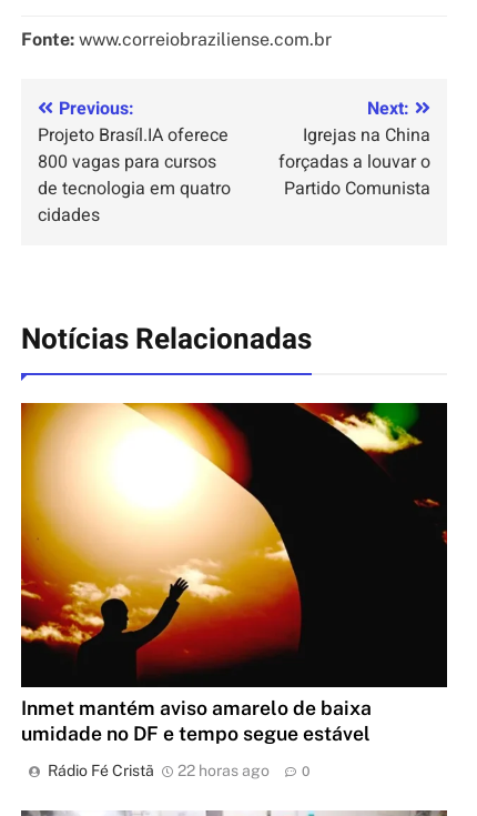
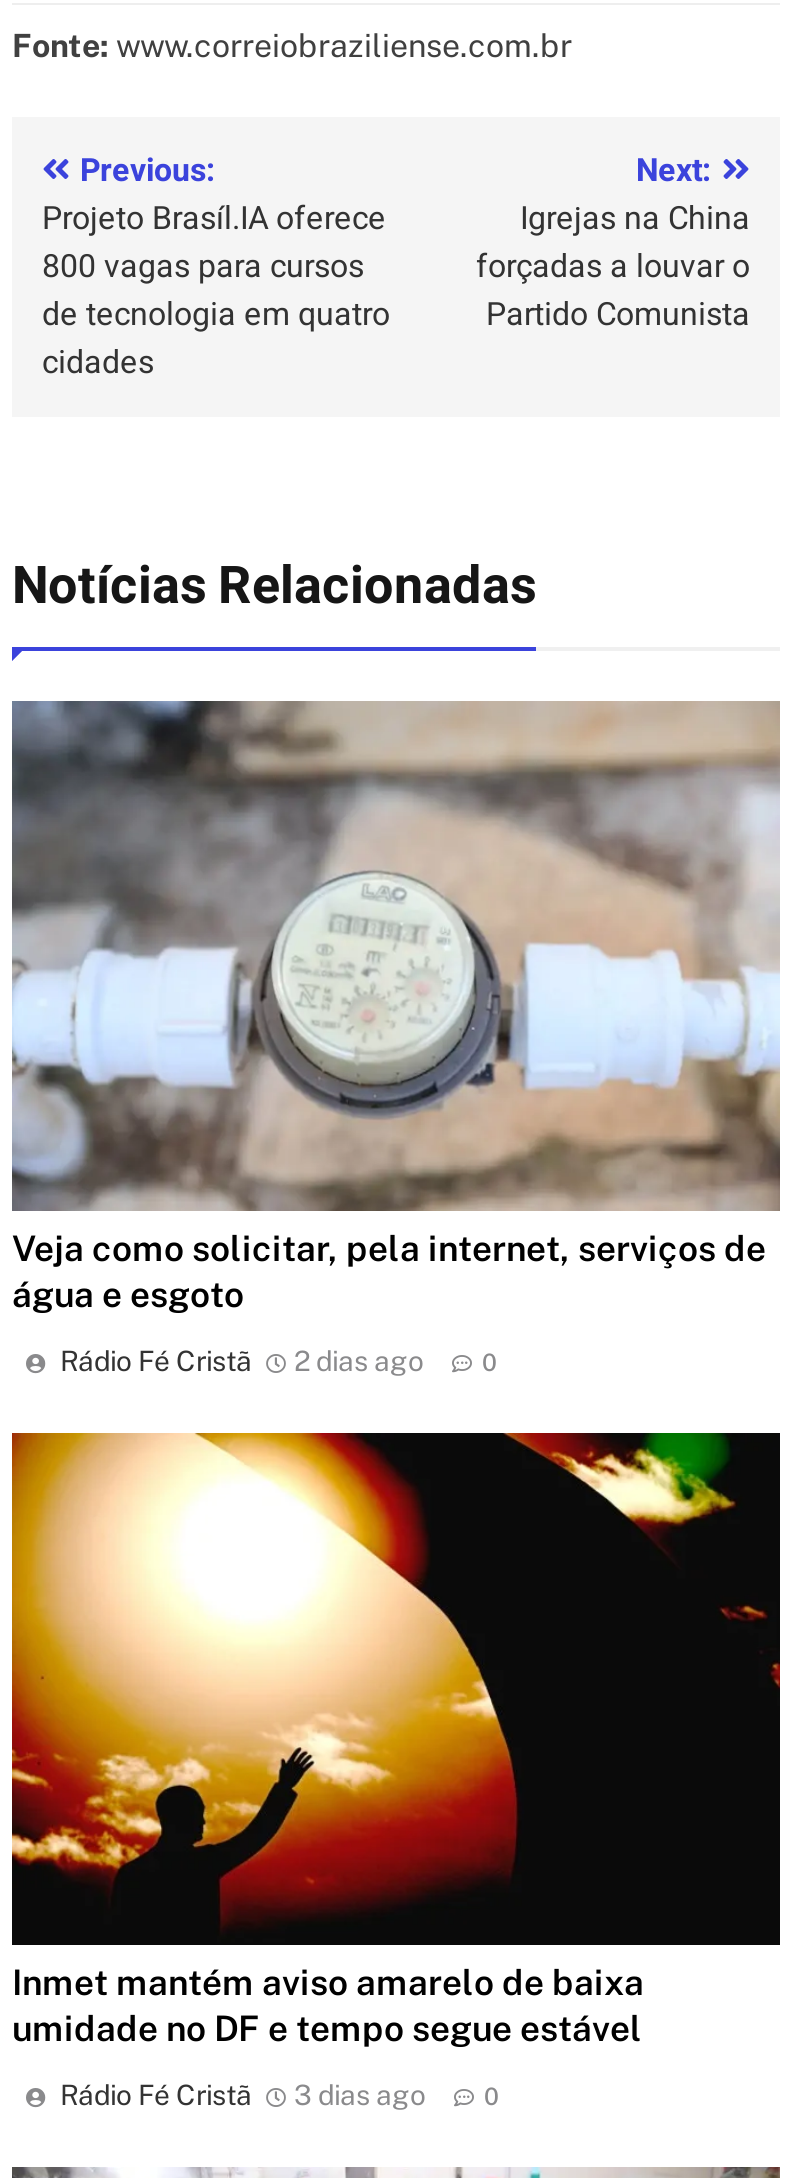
+ [image]
+ Veja como solicitar, pela internet, serviços de
+ água e esgoto
+ Rádio Fé Cristã
+ 2 dias ago
+ 0

- Rádio Fé Cristã 22 horas ago
+ Rádio Fé Cristã 3 dias ago
